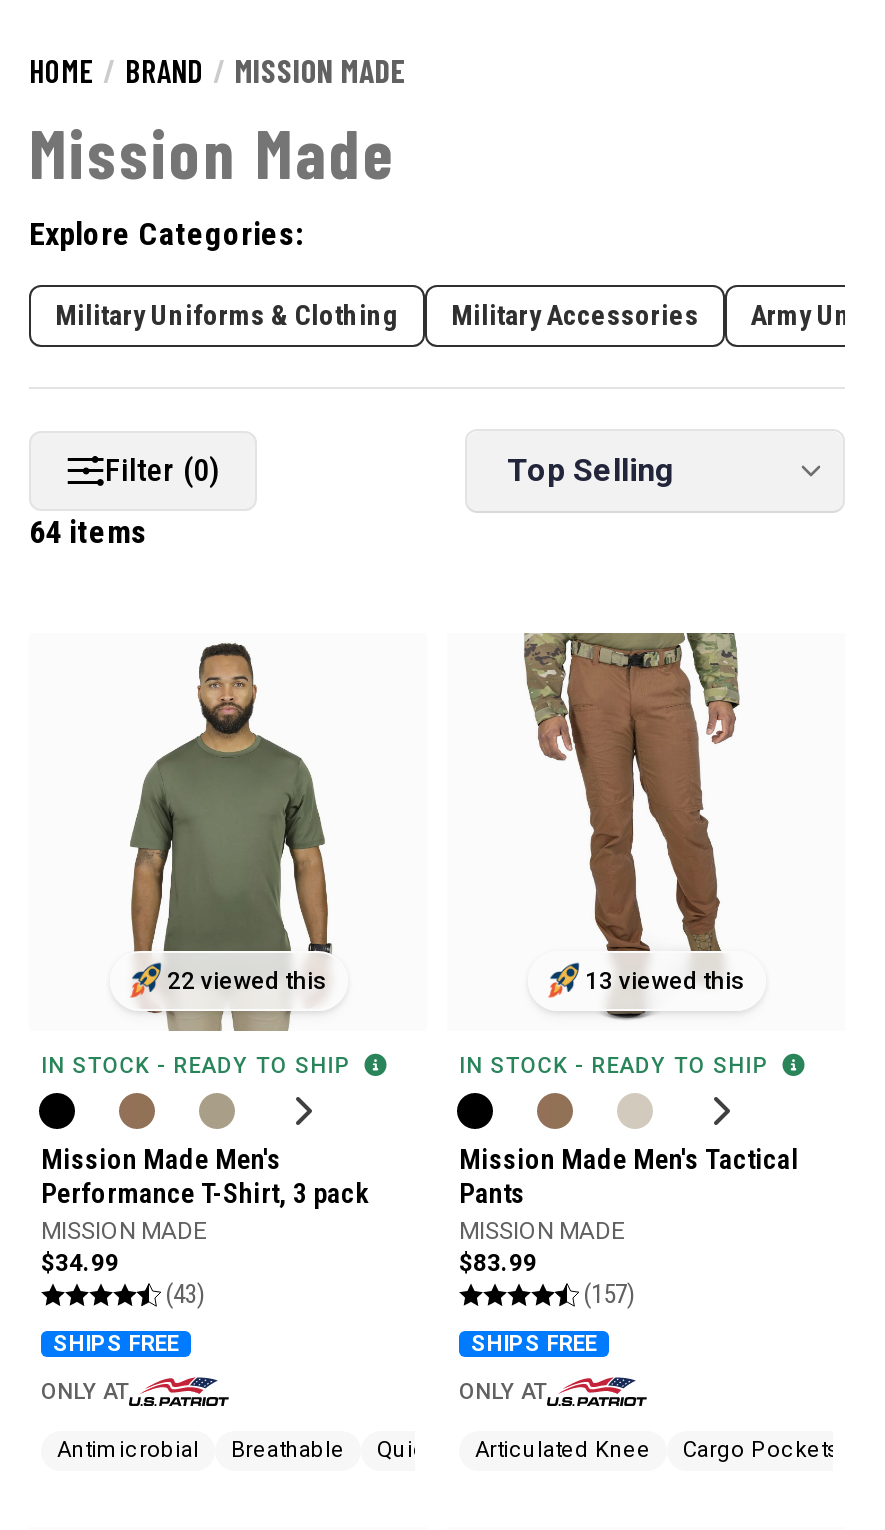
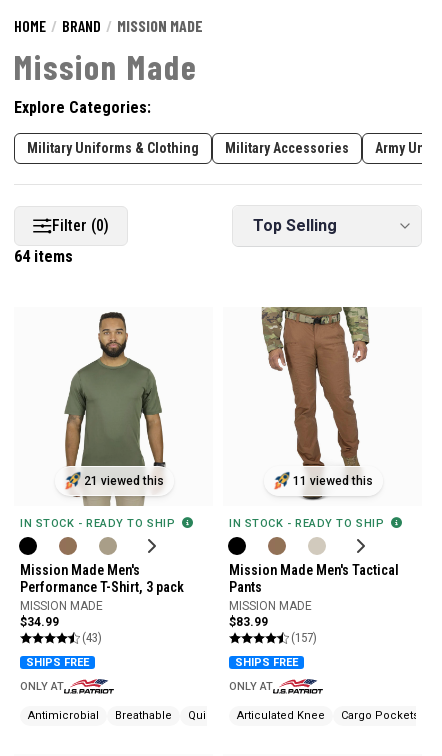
- 22 viewed this
+ 21 viewed this

- 13 viewed this
+ 11 viewed this
